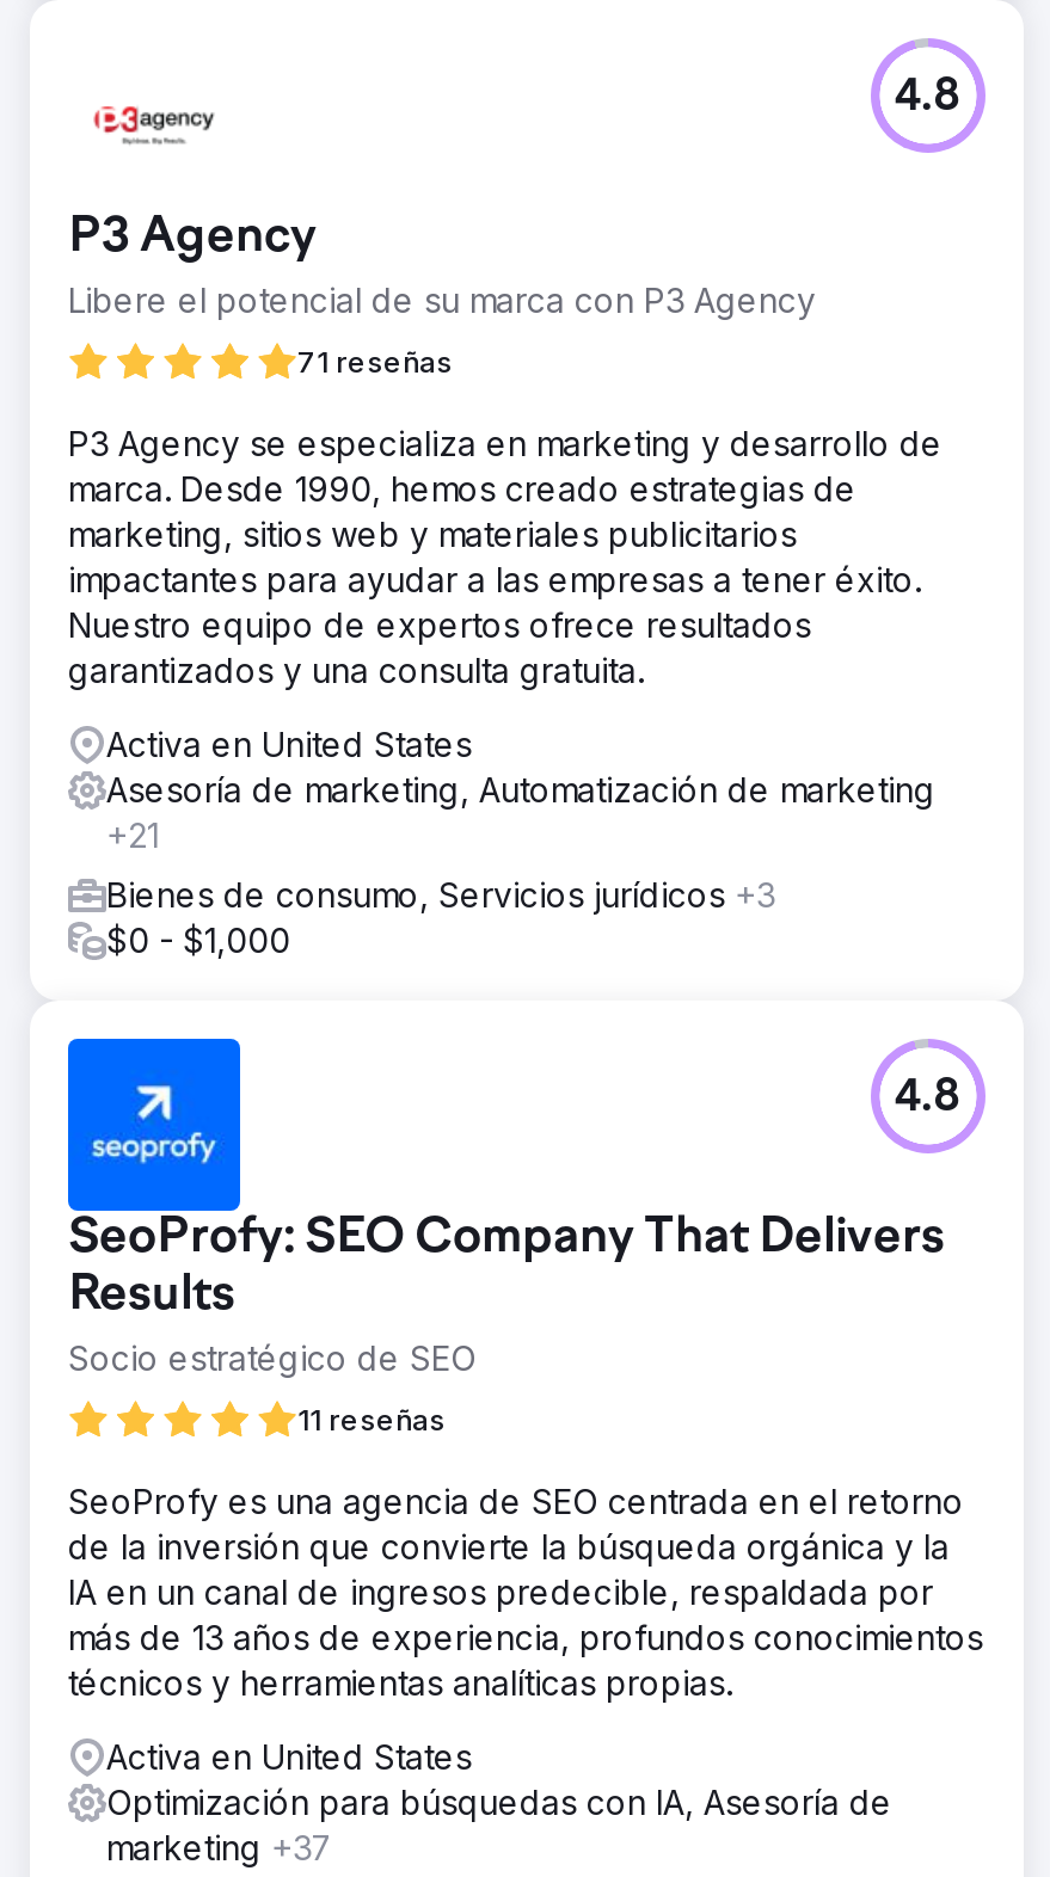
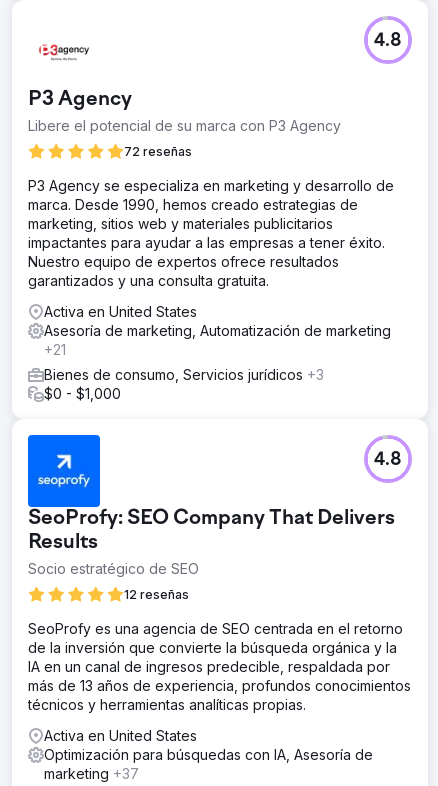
- 71 reseñas
+ 72 reseñas

- 11 reseñas
+ 12 reseñas
